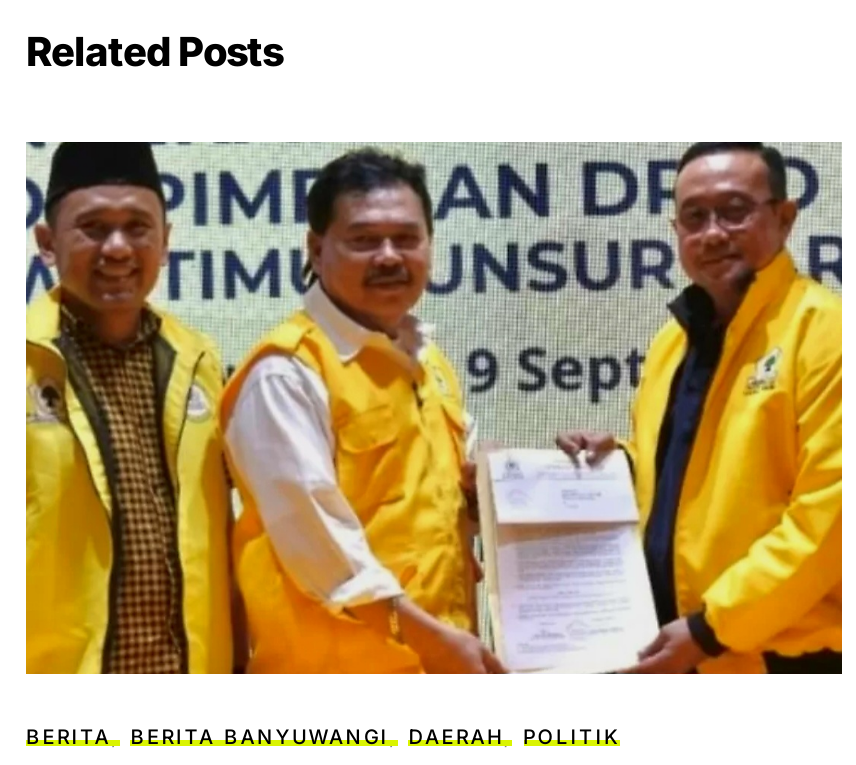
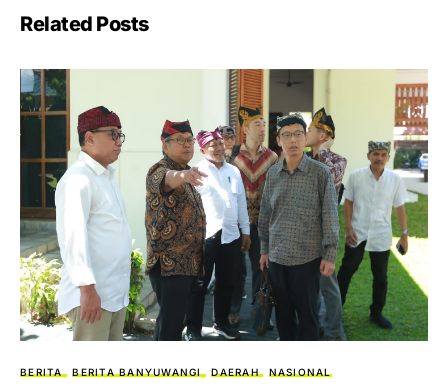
- [image]
- POLITIK
+ [image]
+ NASIONAL
